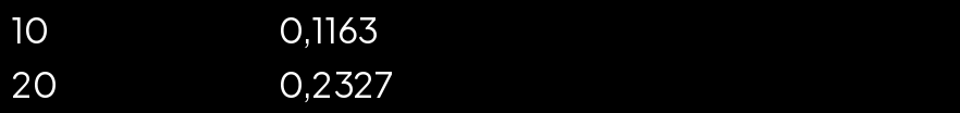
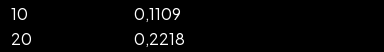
- 0,1163
+ 0,1109

- 0,2327
+ 0,2218
